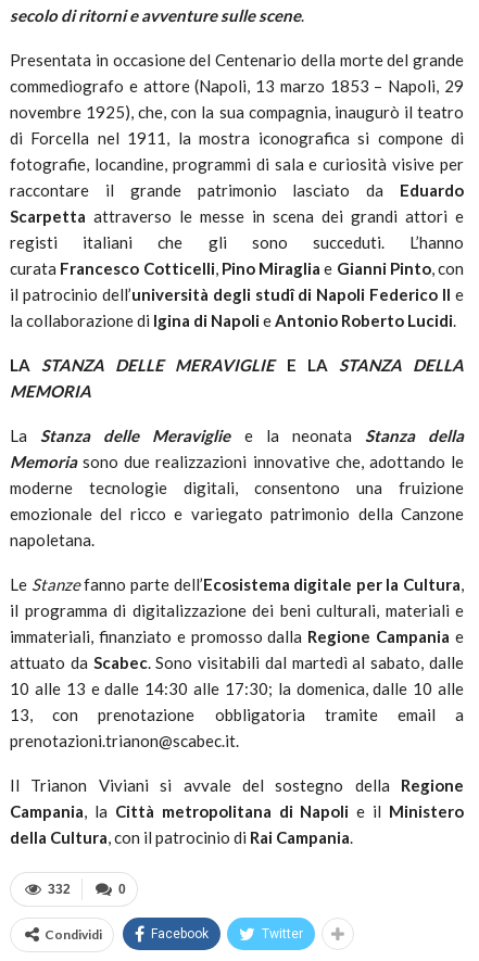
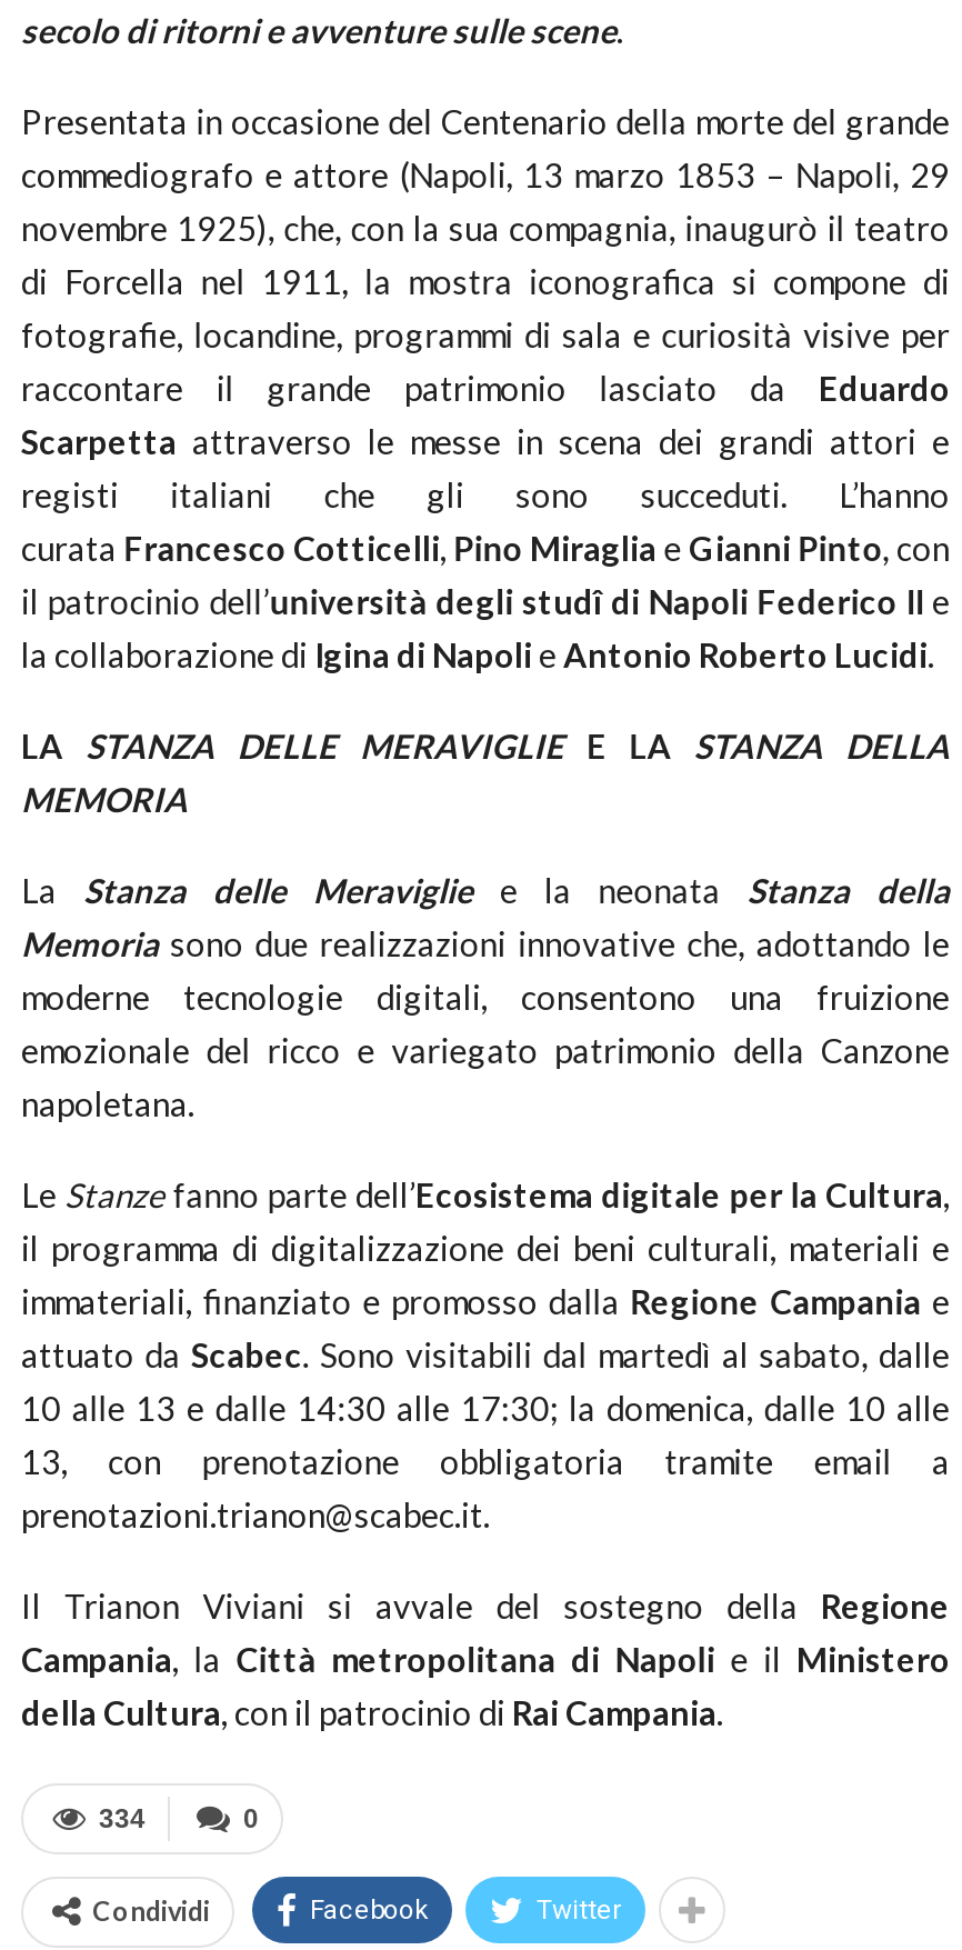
- 332
+ 334
